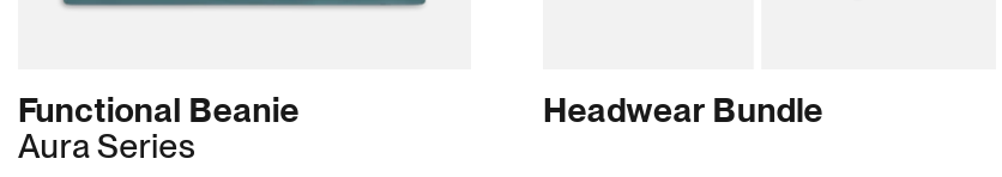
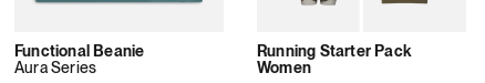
- Headwear Bundle
+ Running Starter Pack
+ Women
